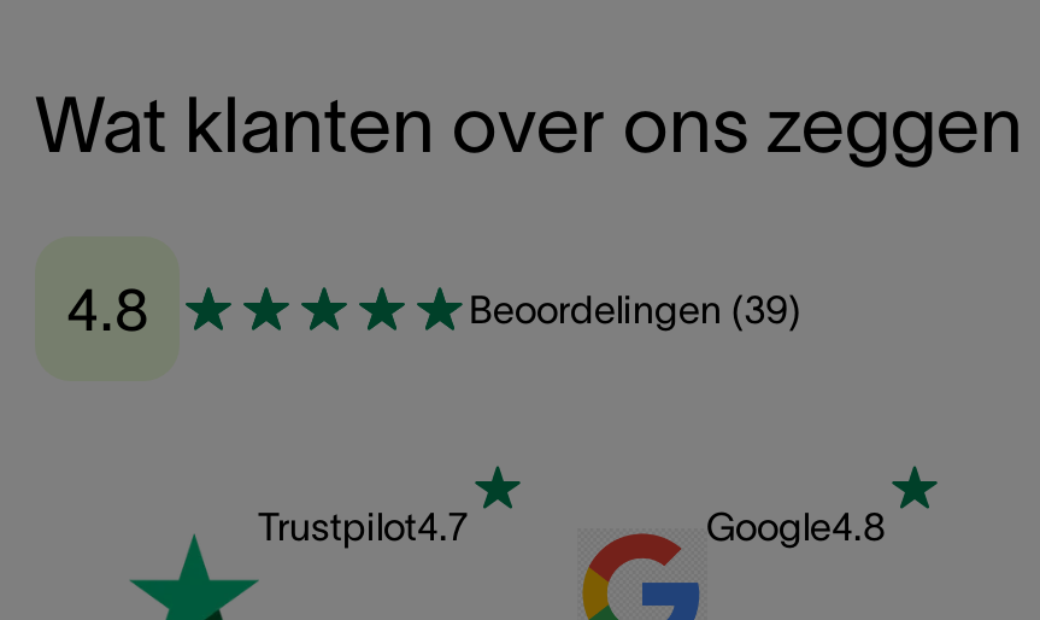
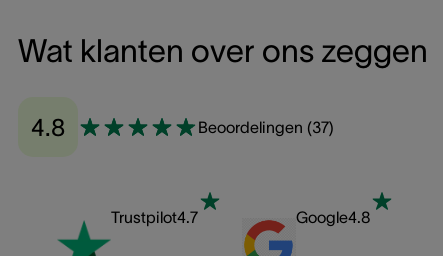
- Beoordelingen (39)
+ Beoordelingen (37)
